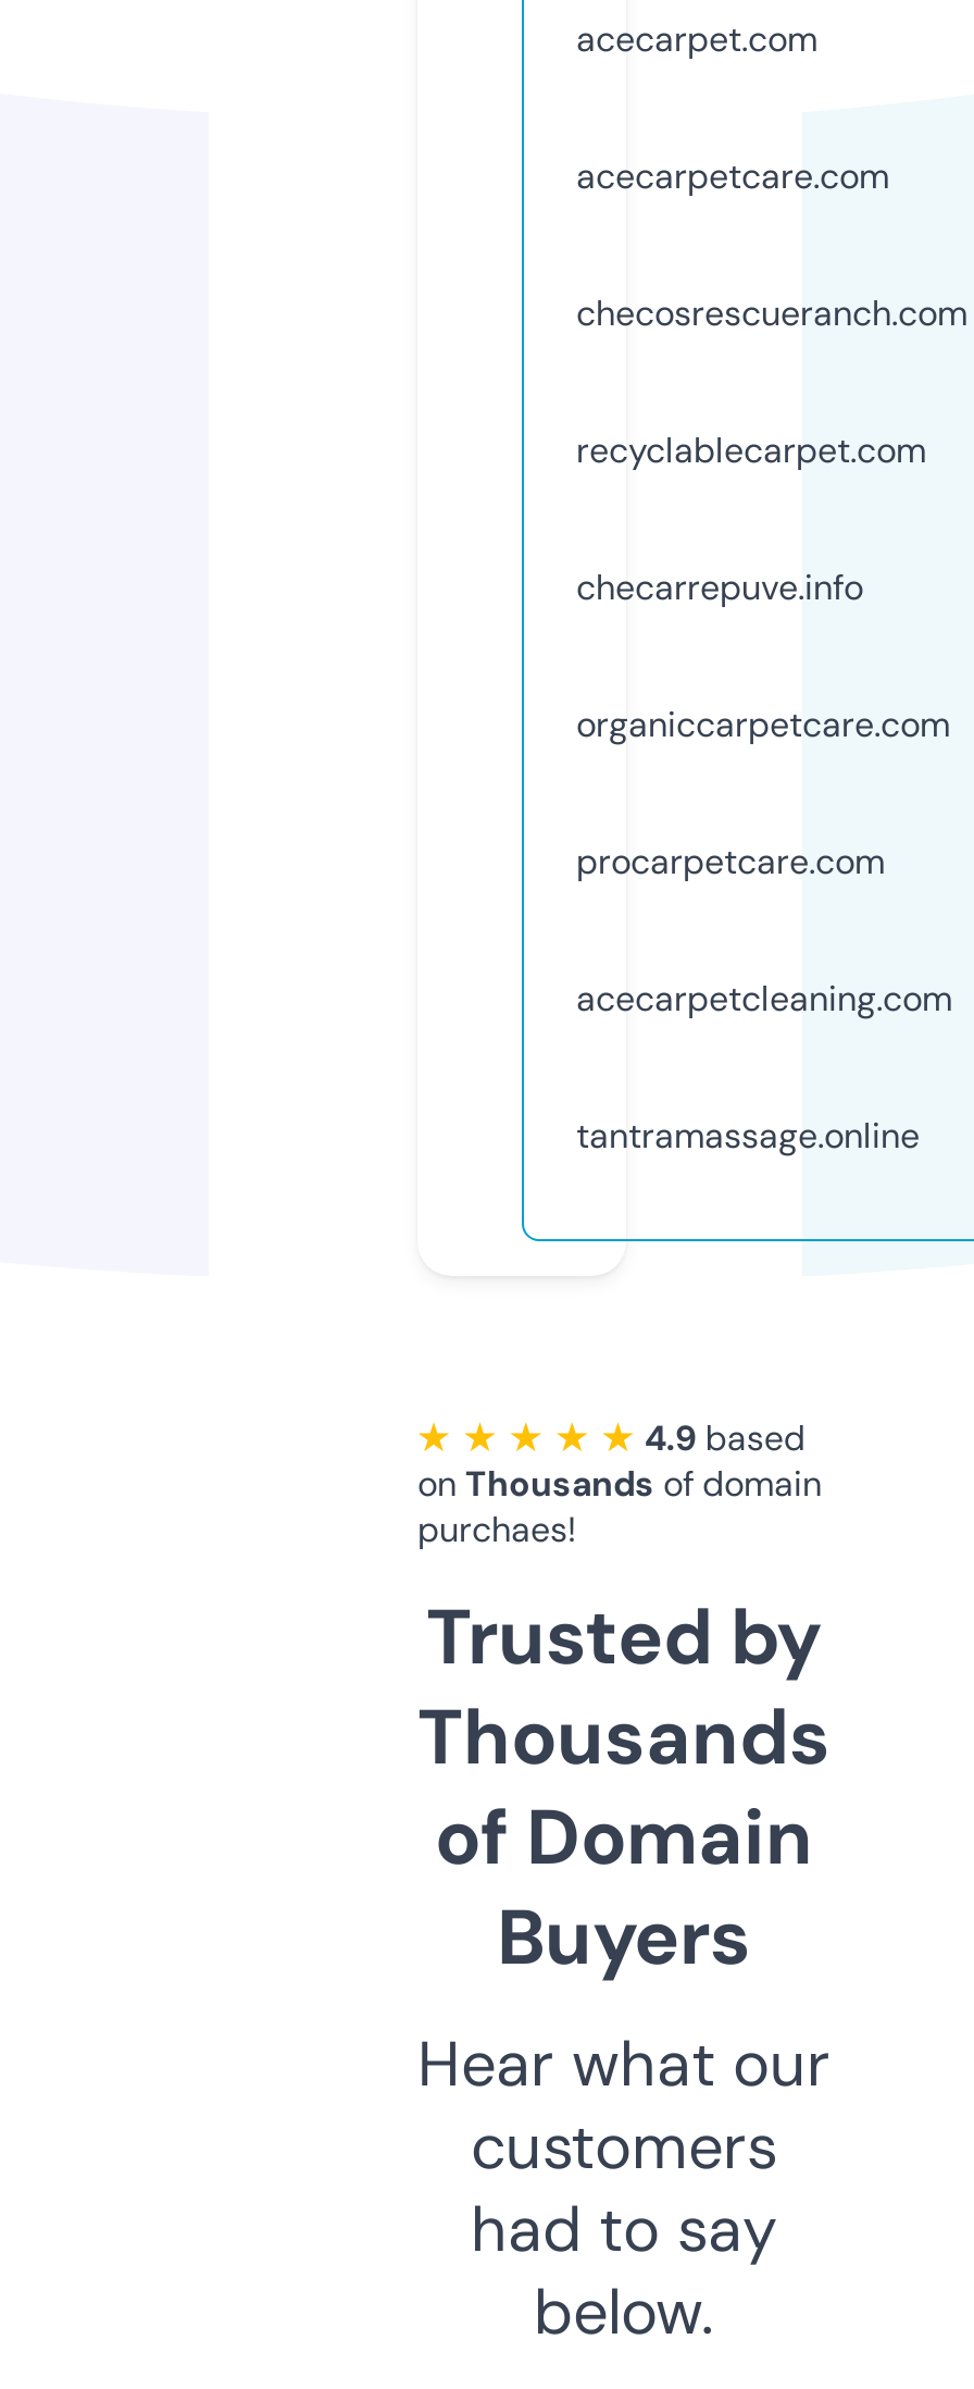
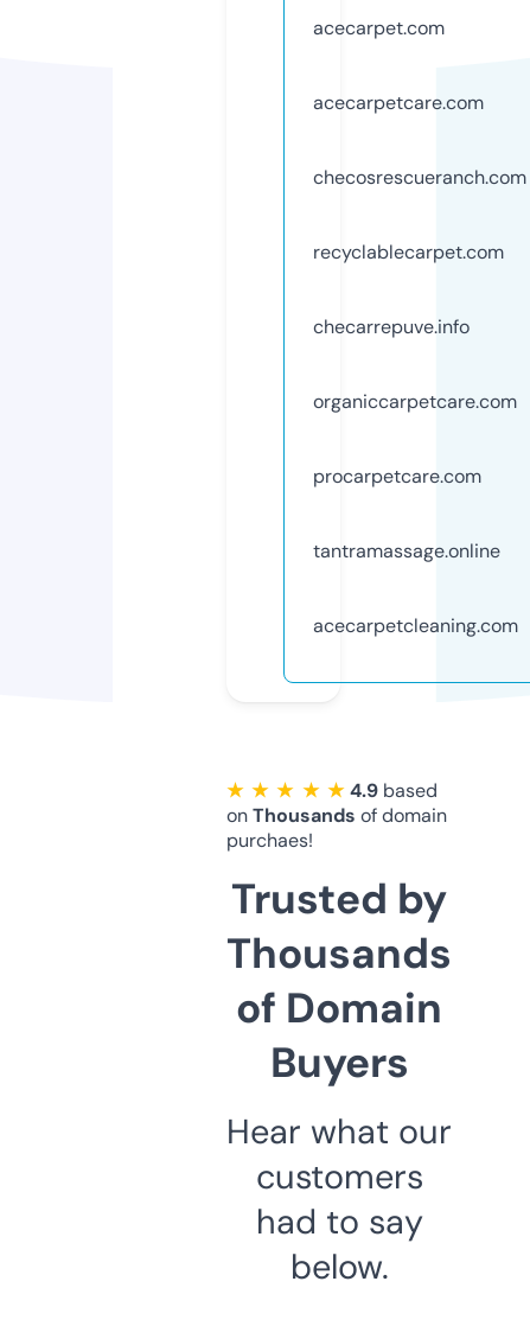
moved down: acecarpetcleaning.com

moved up: tantramassage.online
